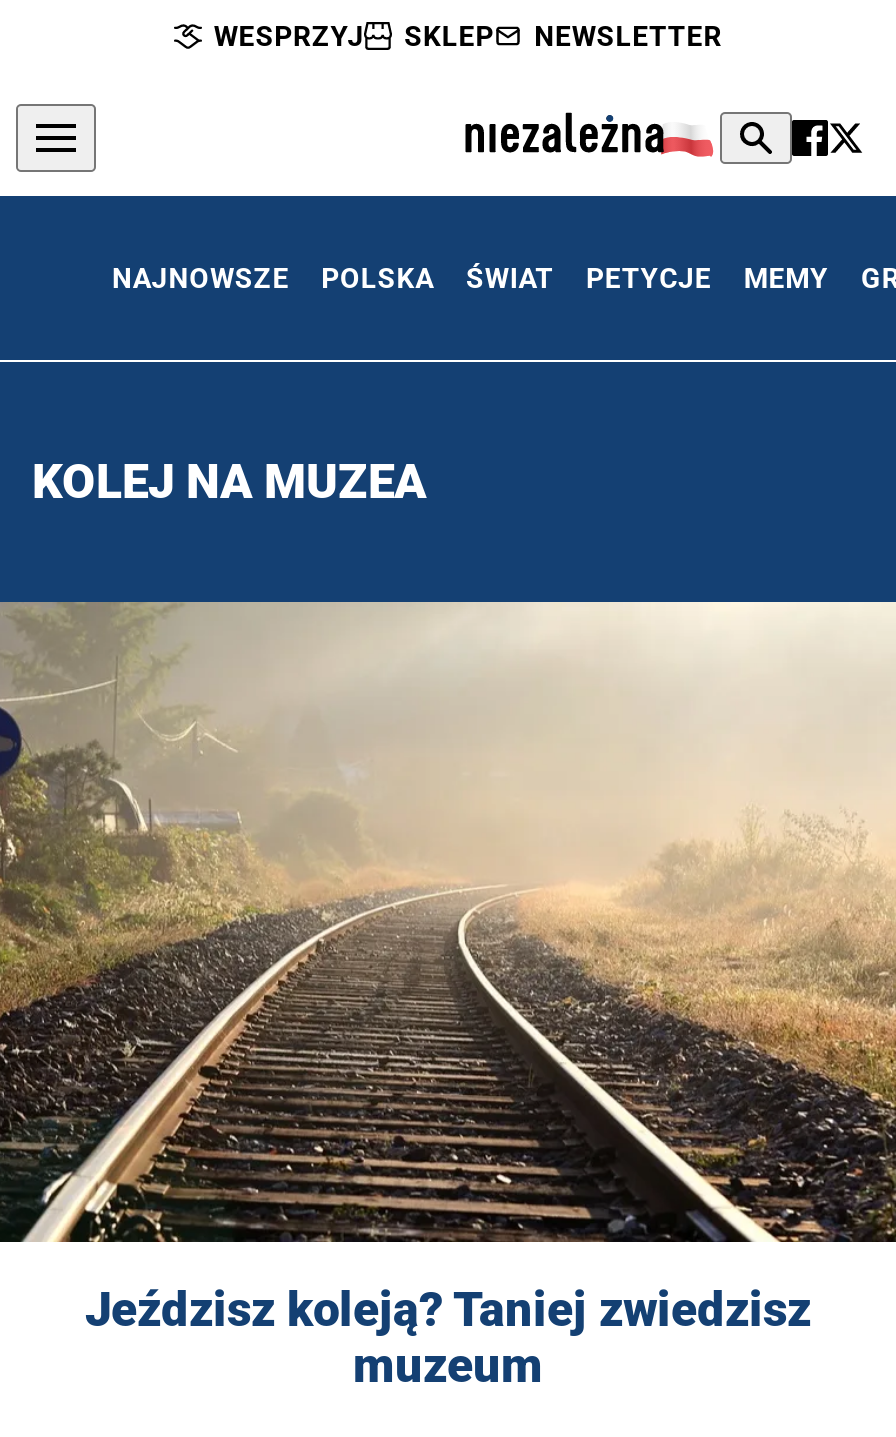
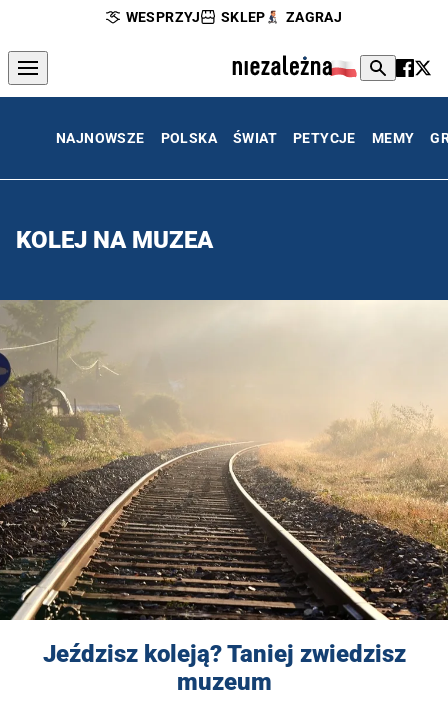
- NEWSLETTER
+ ZAGRAJ
